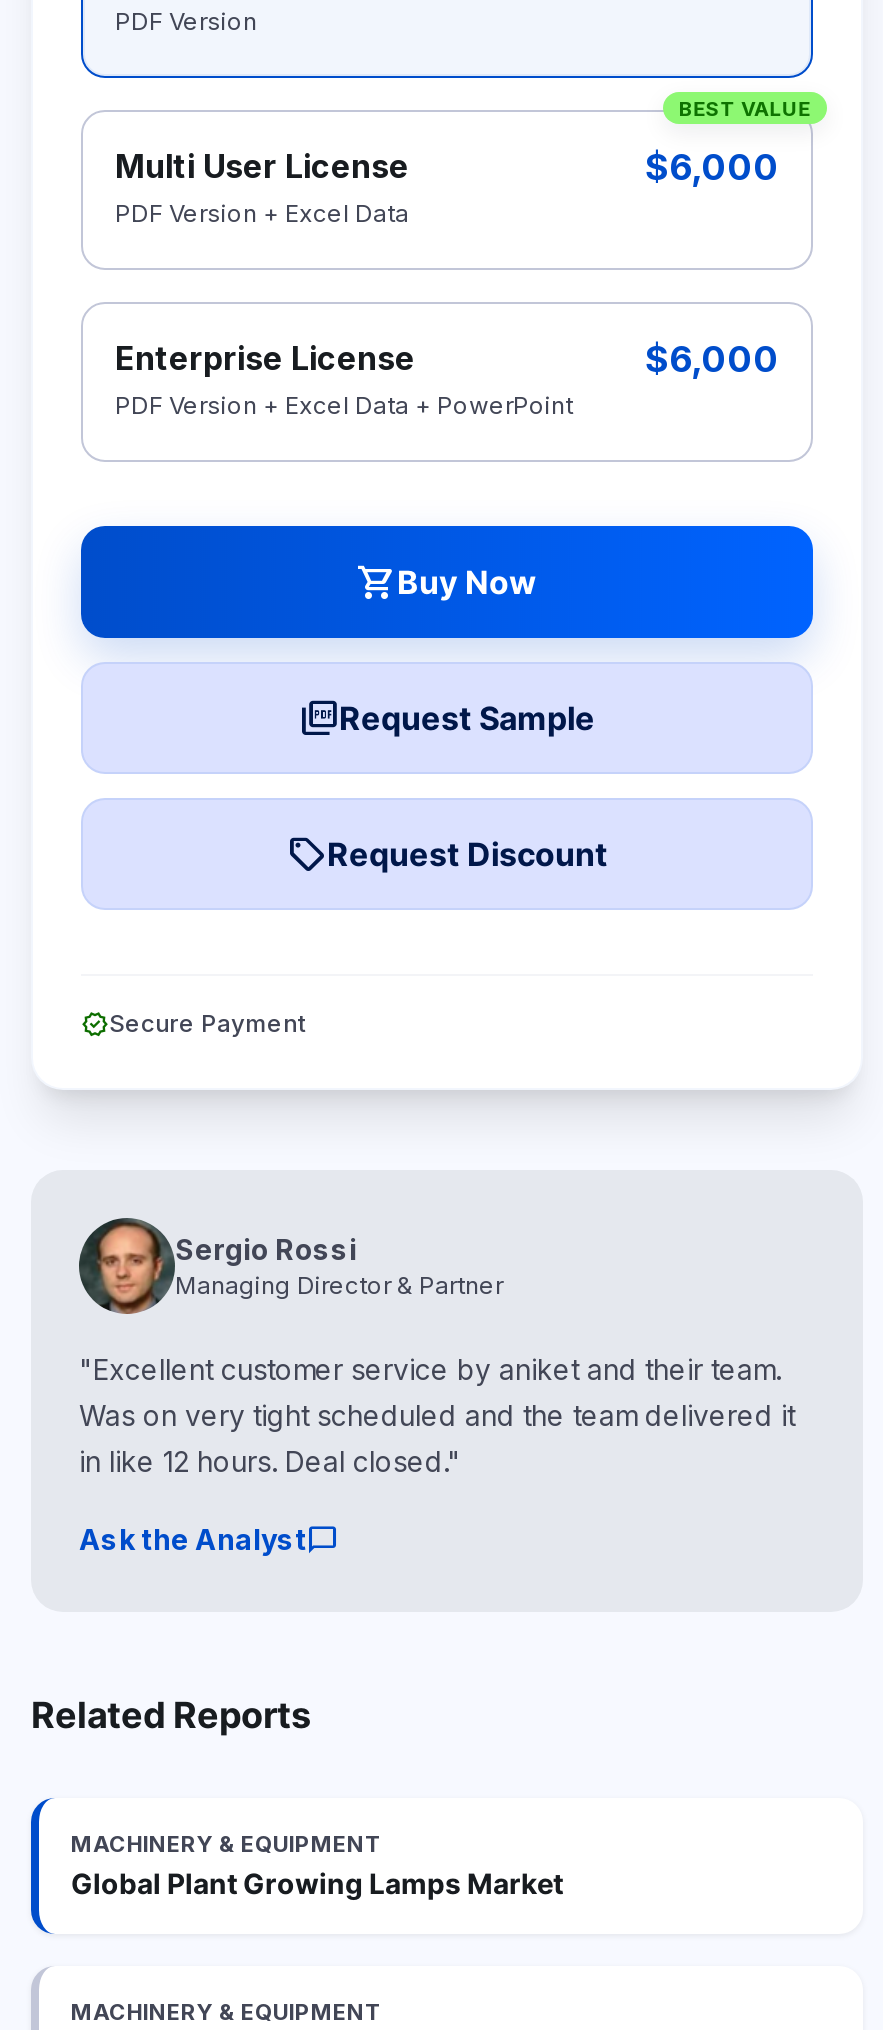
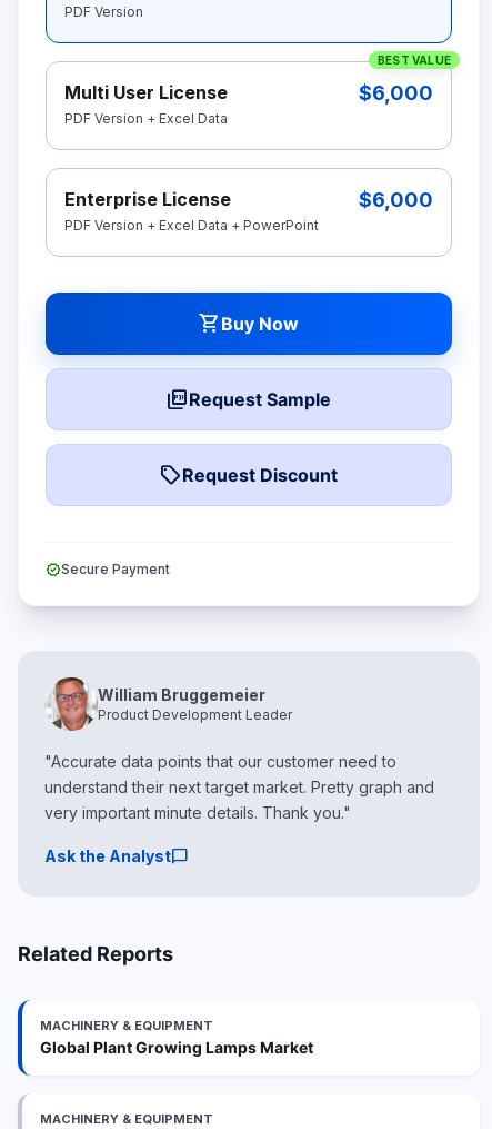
- [image]
- Sergio Rossi
- Managing Director & Partner
+ [image]
+ William Bruggemeier
+ Product Development Leader

- "Excellent customer service by aniket and their team.
- Was on very tight scheduled and the team delivered it
- in like 12 hours. Deal closed."
+ "Accurate data points that our customer need to
+ understand their next target market. Pretty graph and
+ very important minute details. Thank you."
